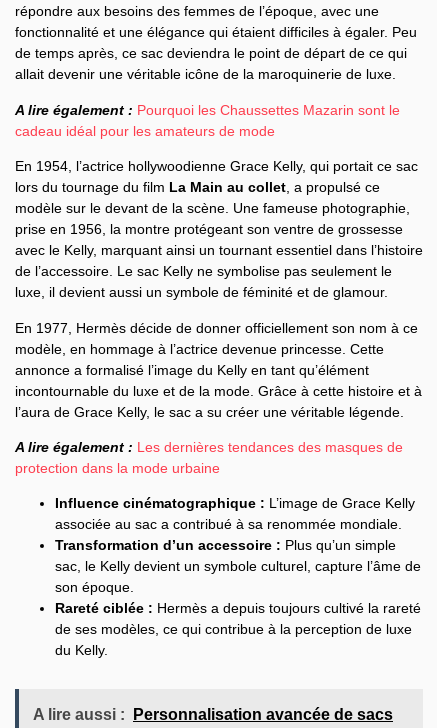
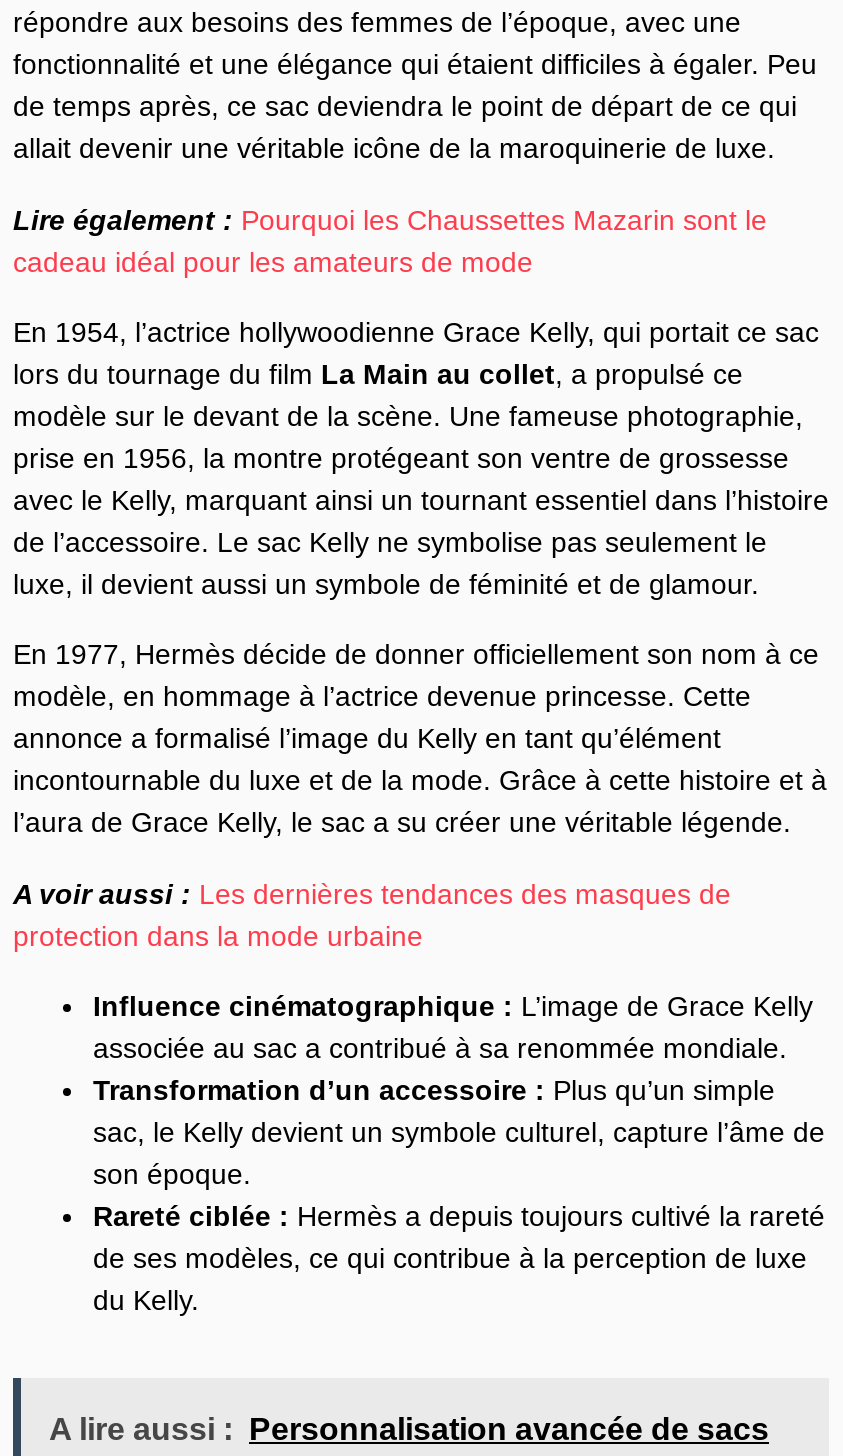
- A lire également : Pourquoi les Chaussettes Mazarin sont le
+ Lire également : Pourquoi les Chaussettes Mazarin sont le

- A lire également : Les dernières tendances des masques de
+ A voir aussi : Les dernières tendances des masques de
